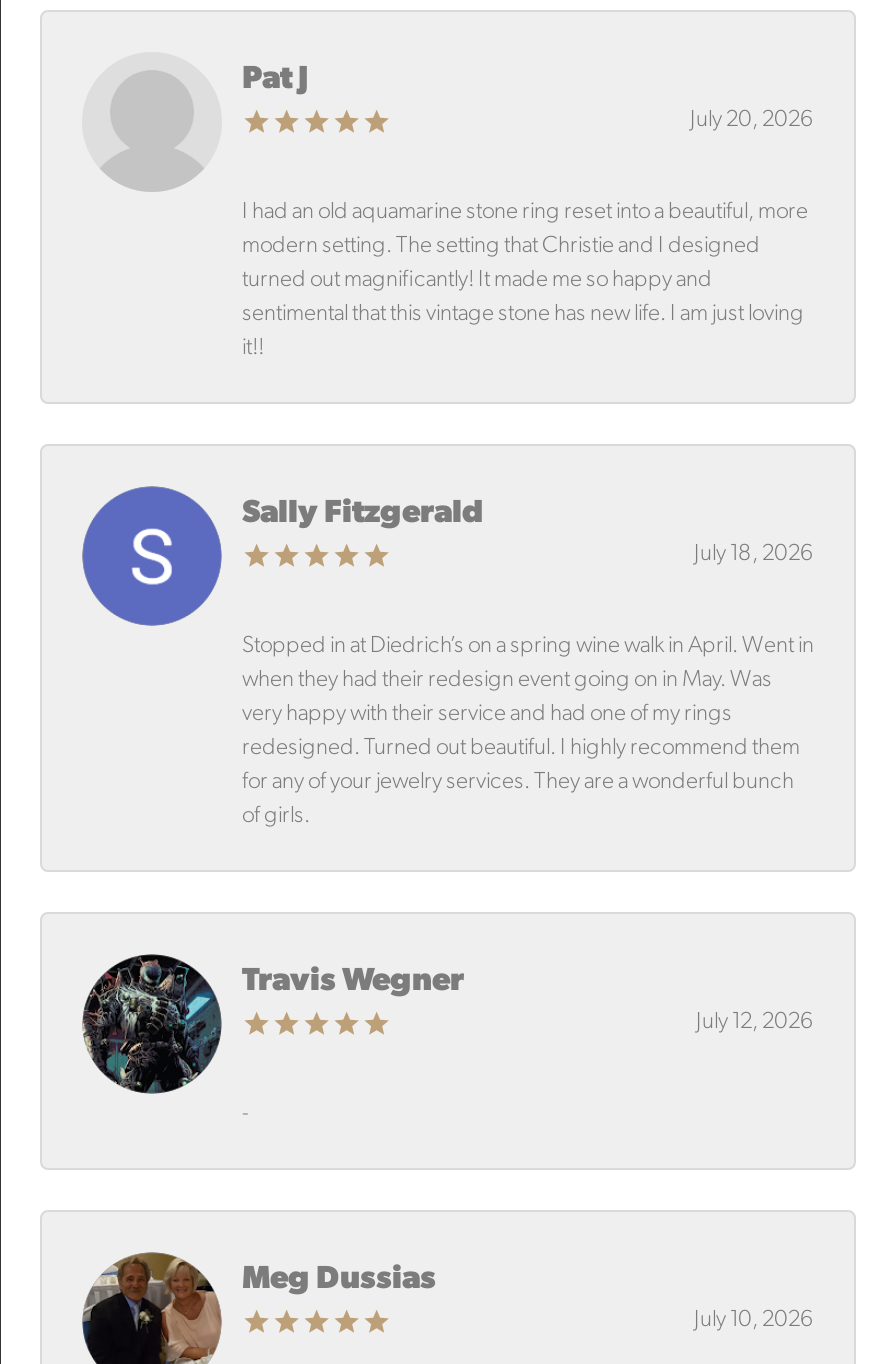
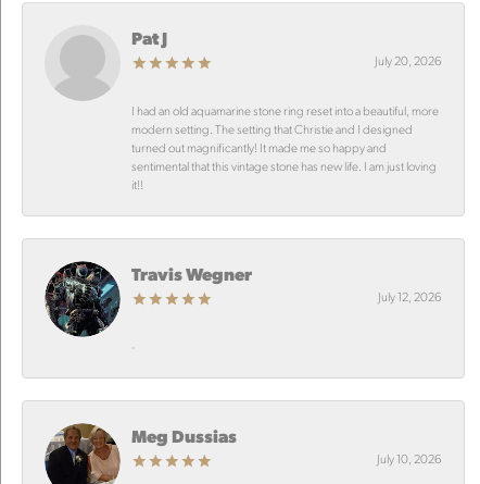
- [image]
- Sally Fitzgerald
- July 18, 2026
- Stopped in at Diedrich’s on a spring wine walk in April. Went in
- when they had their redesign event going on in May. Was
- very happy with their service and had one of my rings
- redesigned. Turned out beautiful. I highly recommend them
- for any of your jewelry services. They are a wonderful bunch
- of girls.
